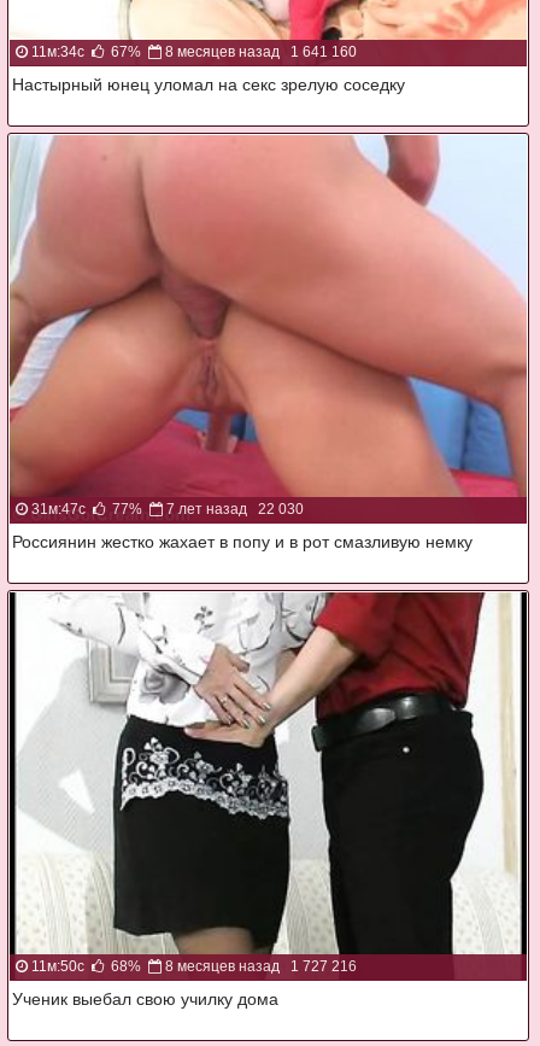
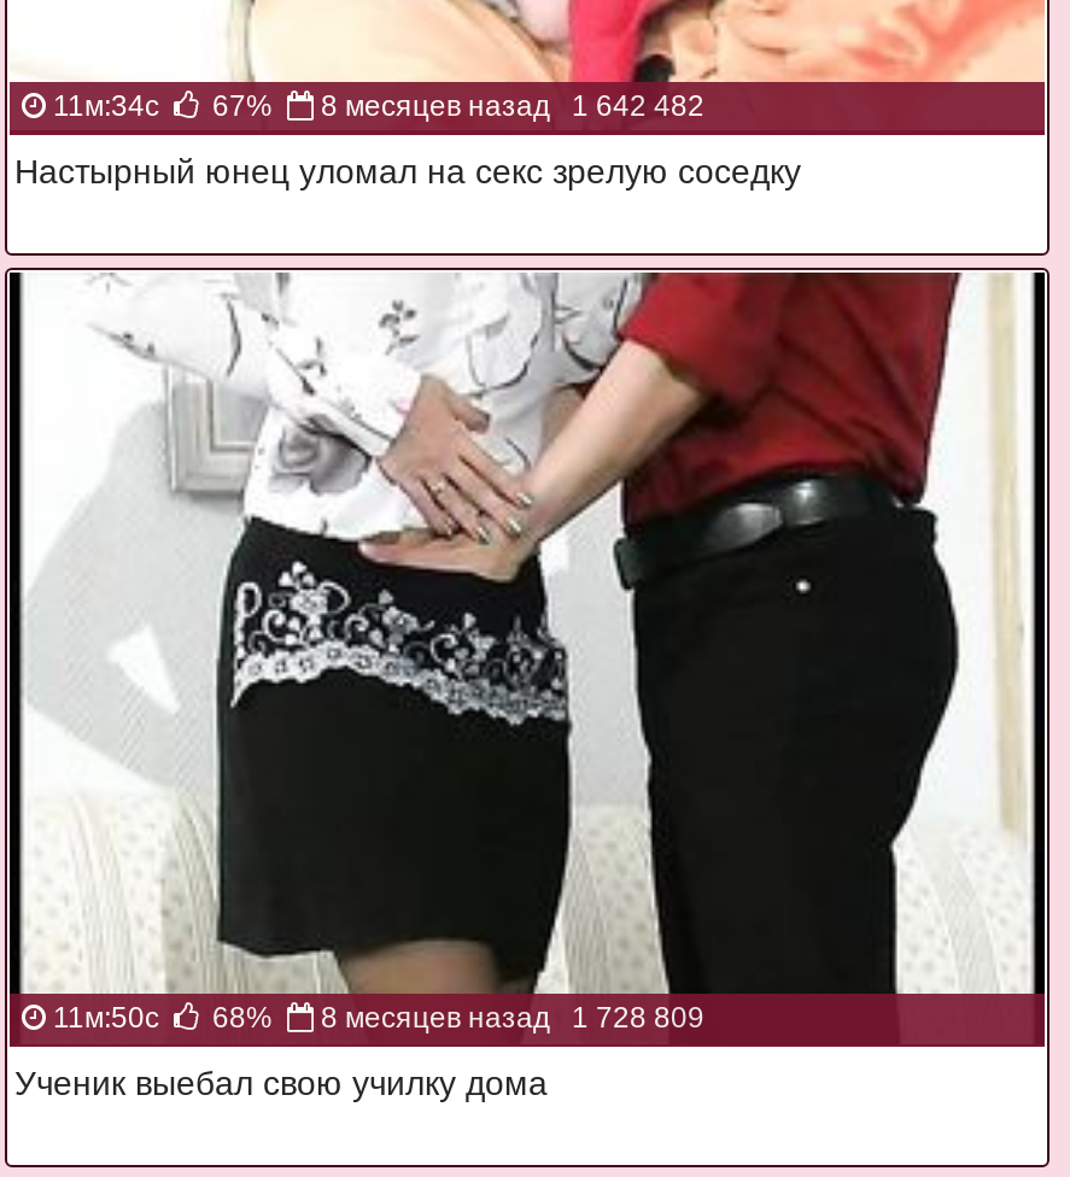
- 8 месяцев назад 1 641 160
+ 8 месяцев назад 1 642 482

- [image]
- 31м:47с
- 77%
- 7 лет назад 22 030
- Россиянин жестко жахает в попу и в рот смазливую немку

- 8 месяцев назад 1 727 216
+ 8 месяцев назад 1 728 809
